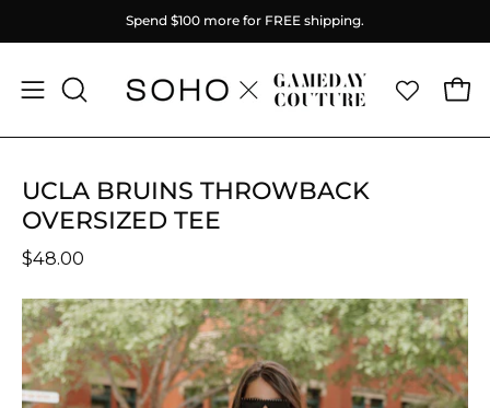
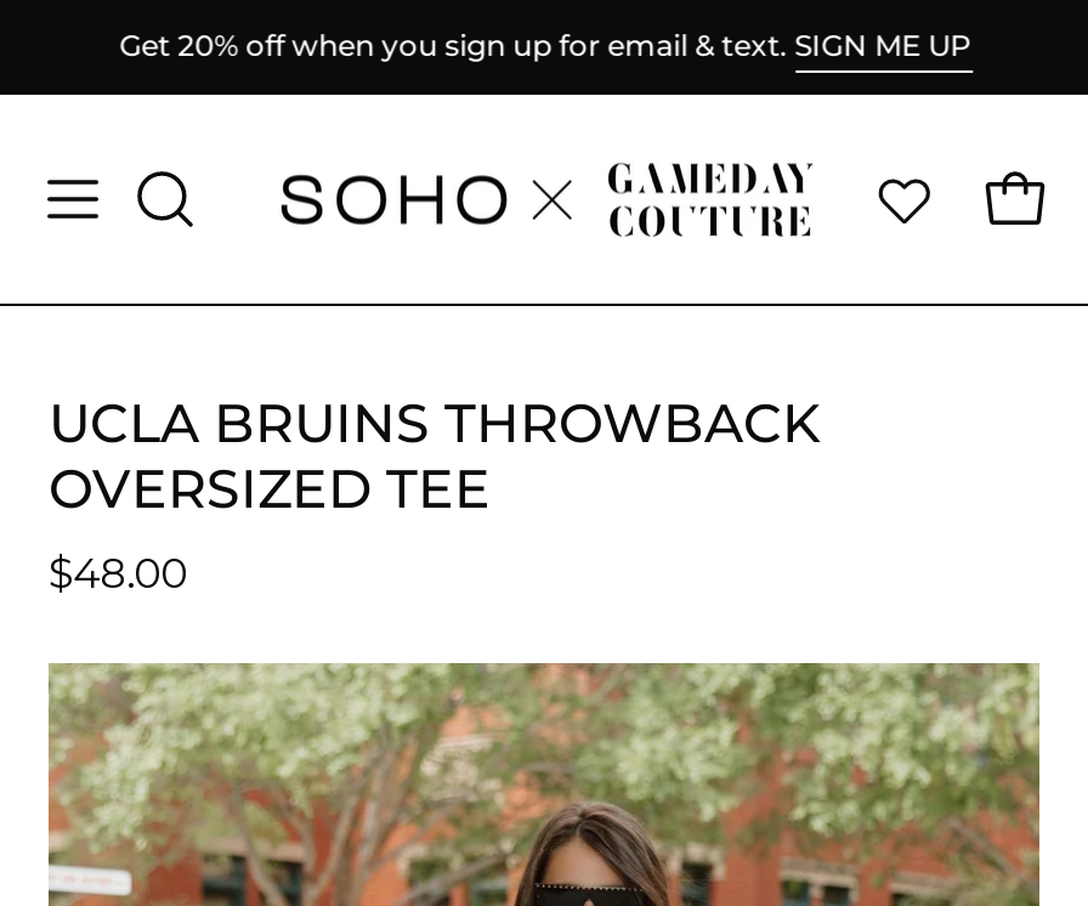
- Spend $100 more for FREE shipping.
+ Get 20% off when you sign up for email & text. SIGN ME UP
